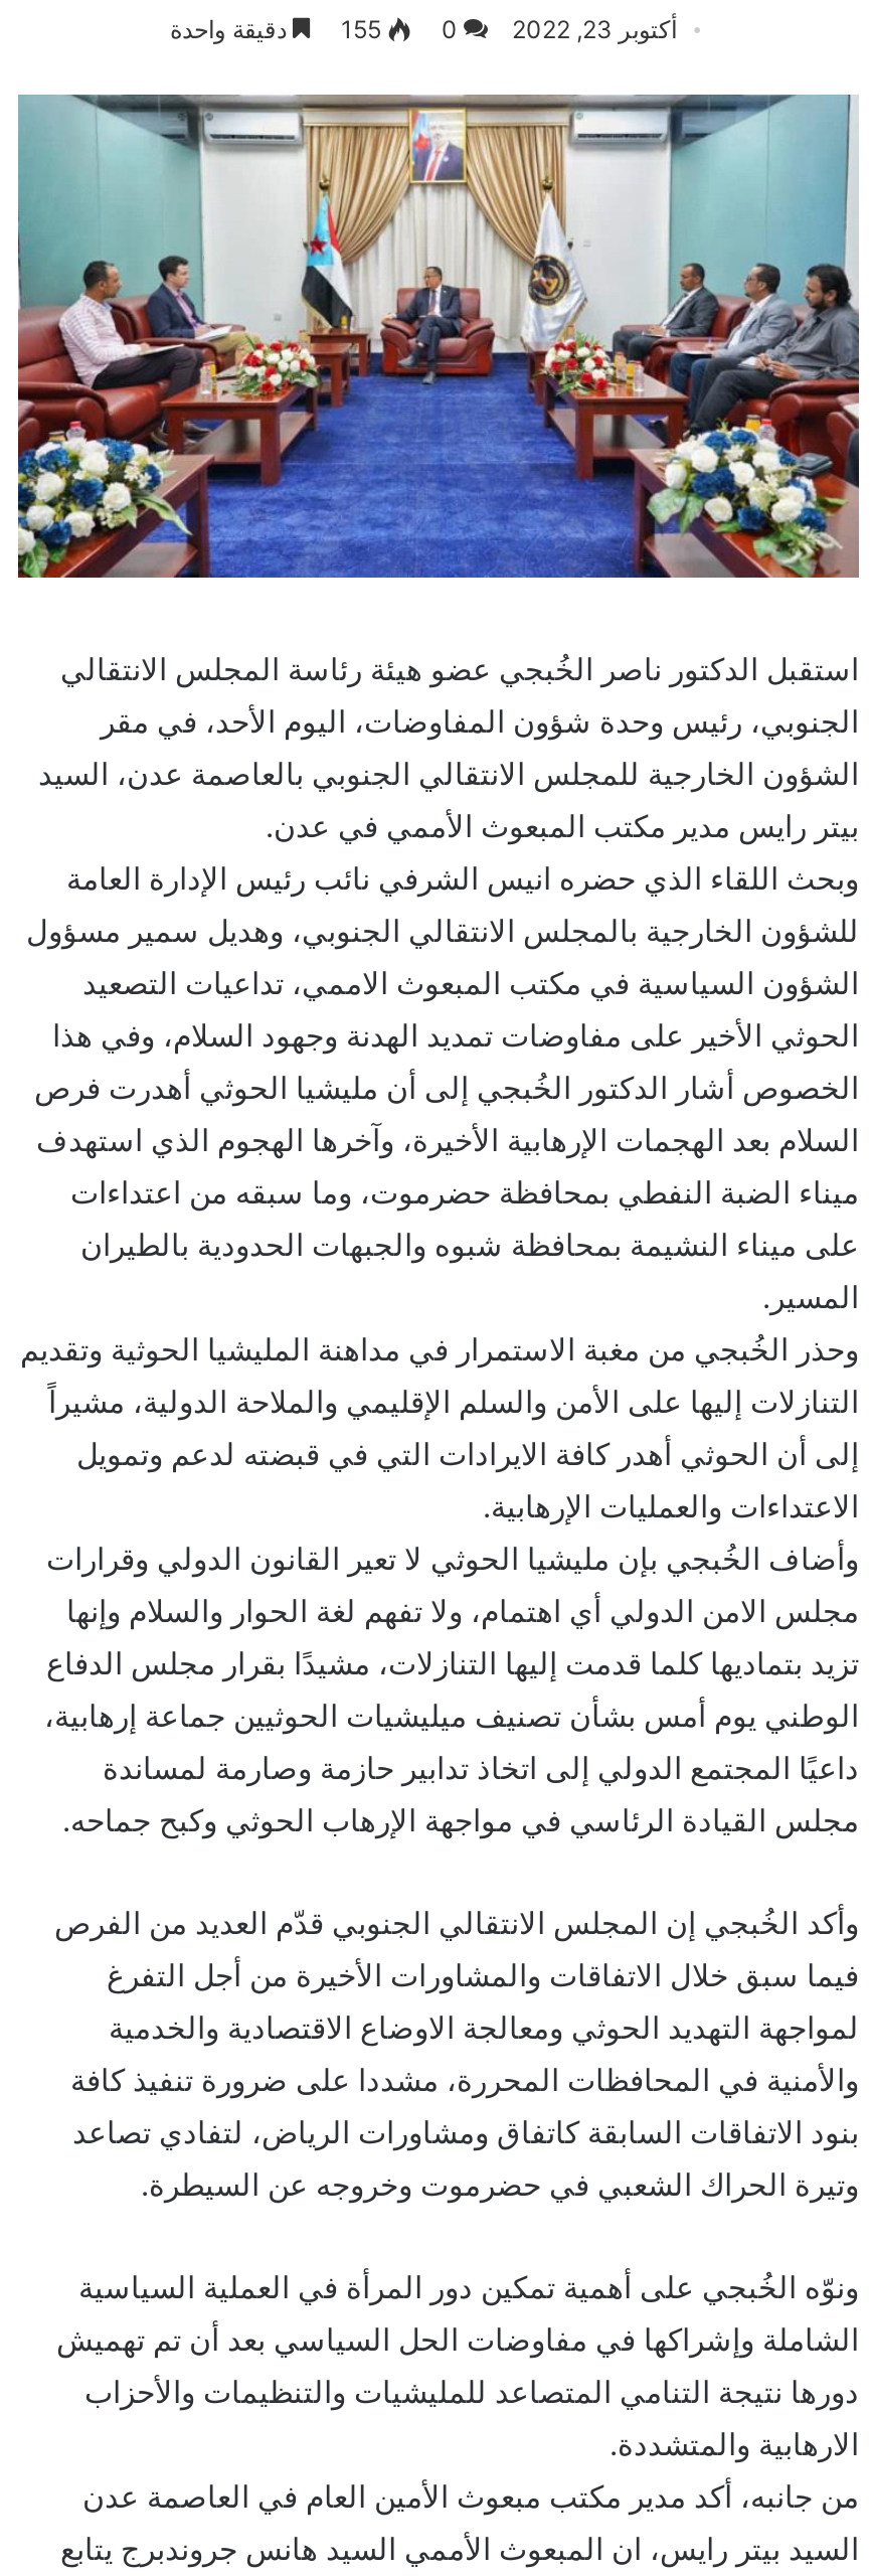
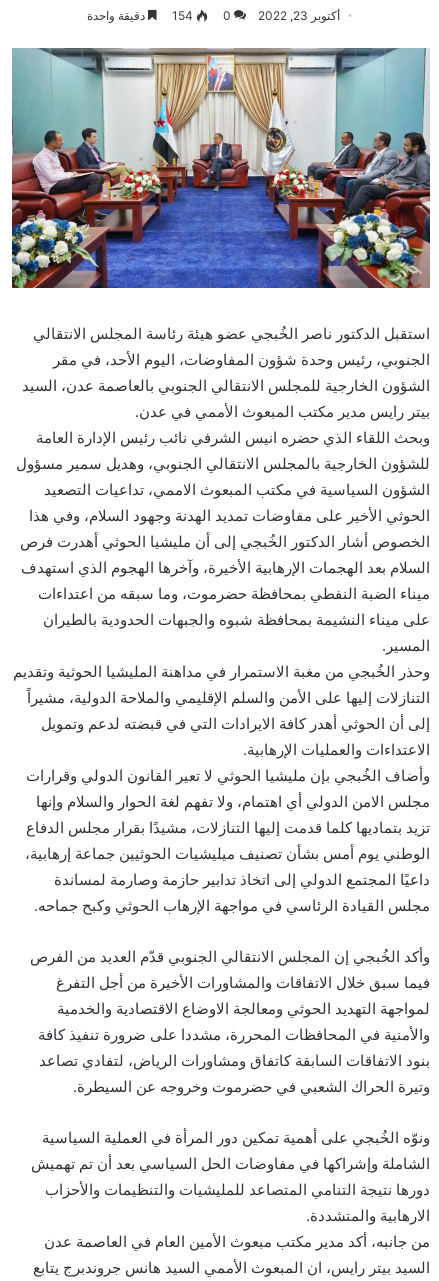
- 0 155 دقيقة واحدة
+ 0 154 دقيقة واحدة
